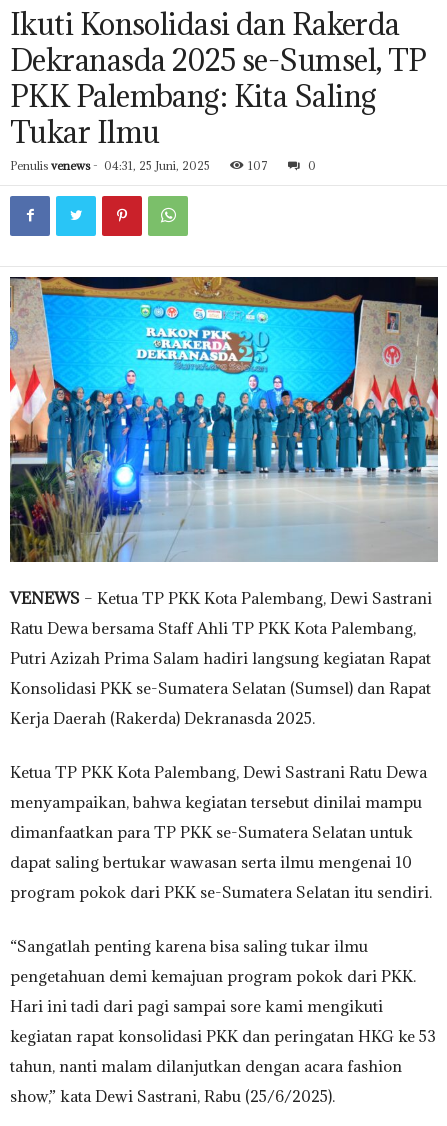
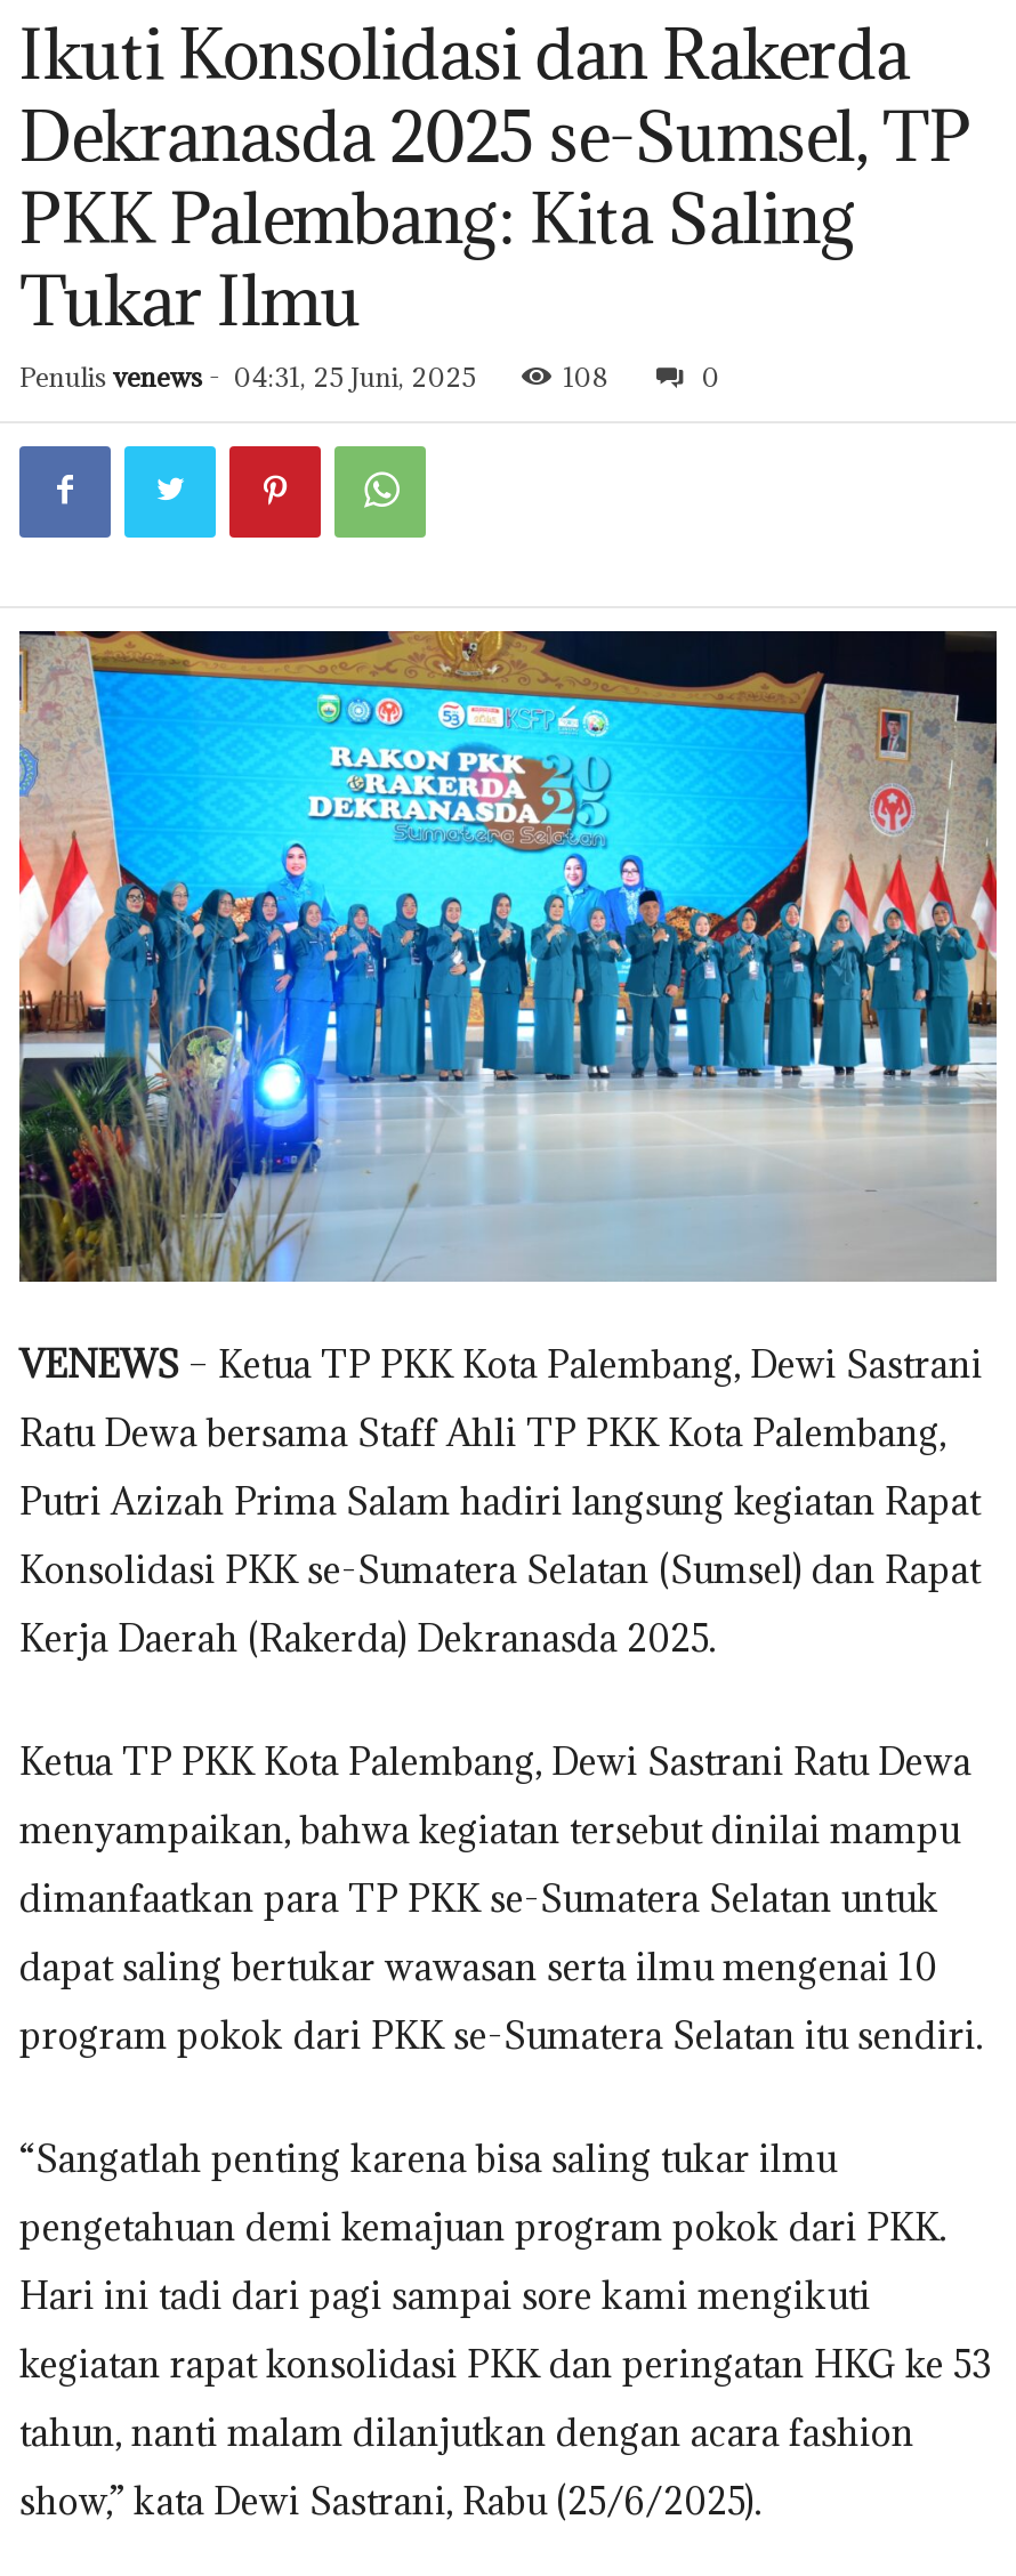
- 107
+ 108
